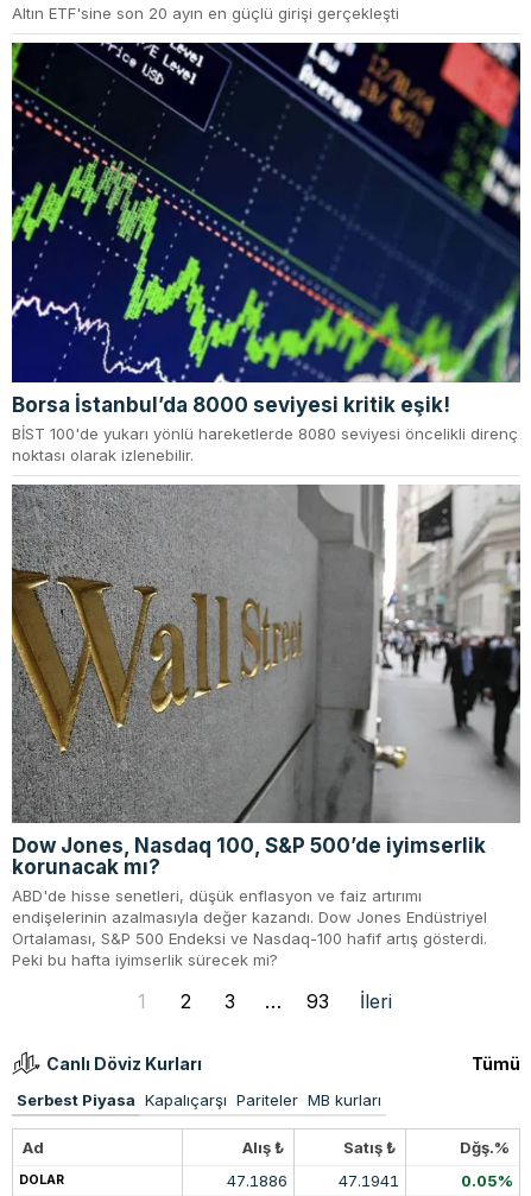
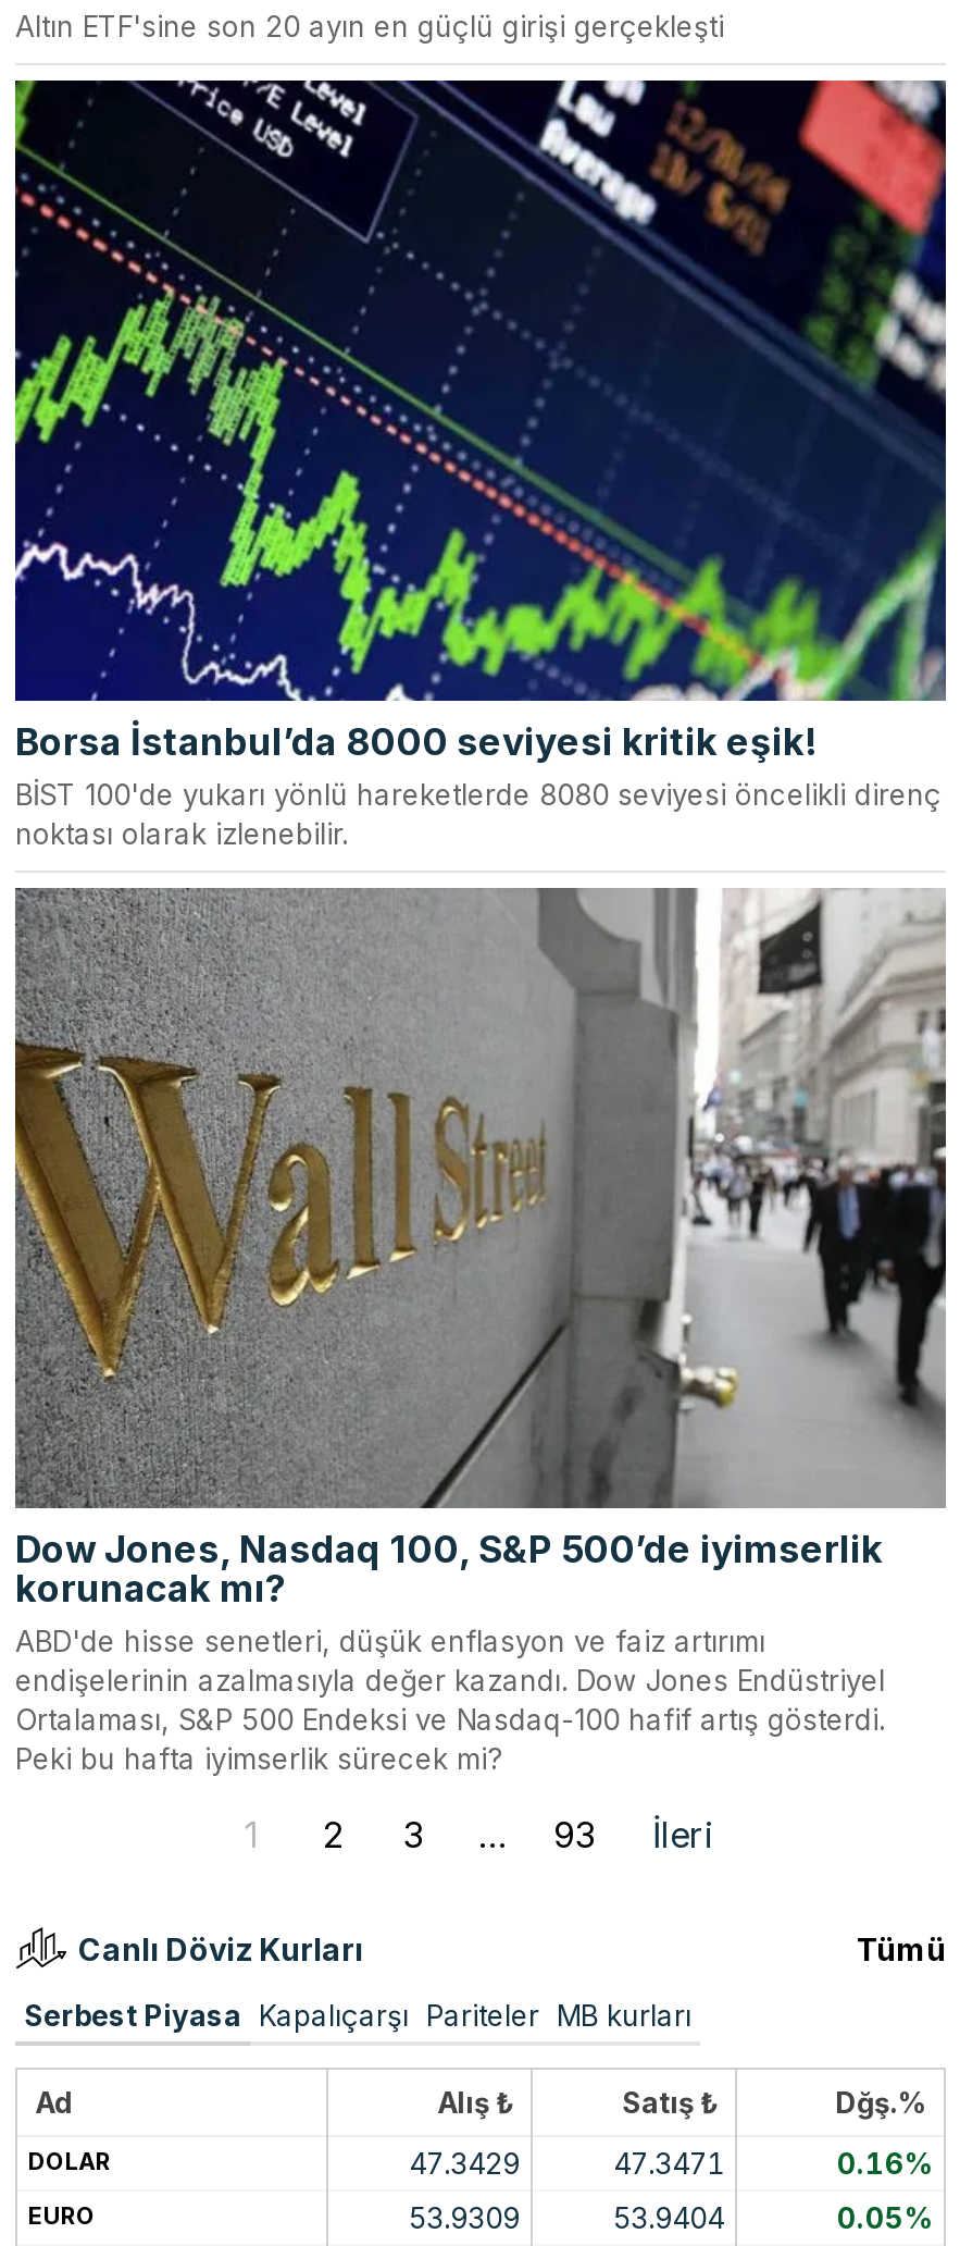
- 47.1886
- 47.1941
+ 47.3429
+ 47.3471
+ 0.16%
+ EURO
+ 53.9309
+ 53.9404
